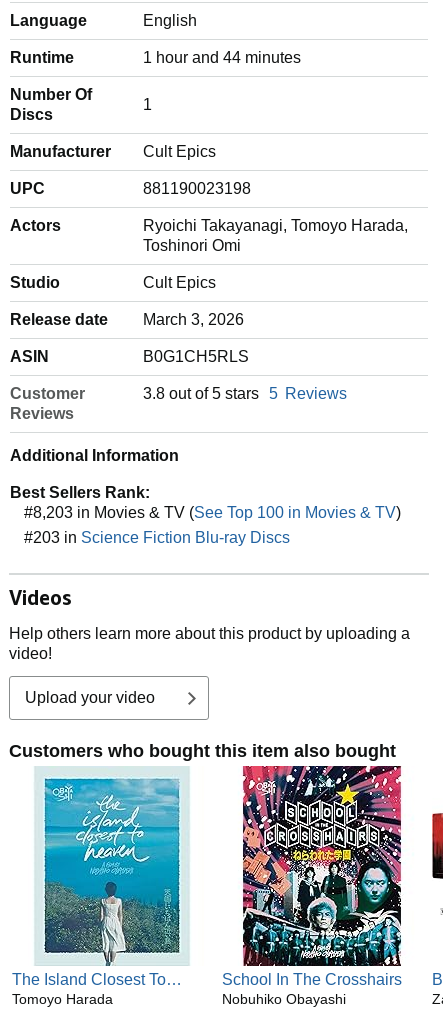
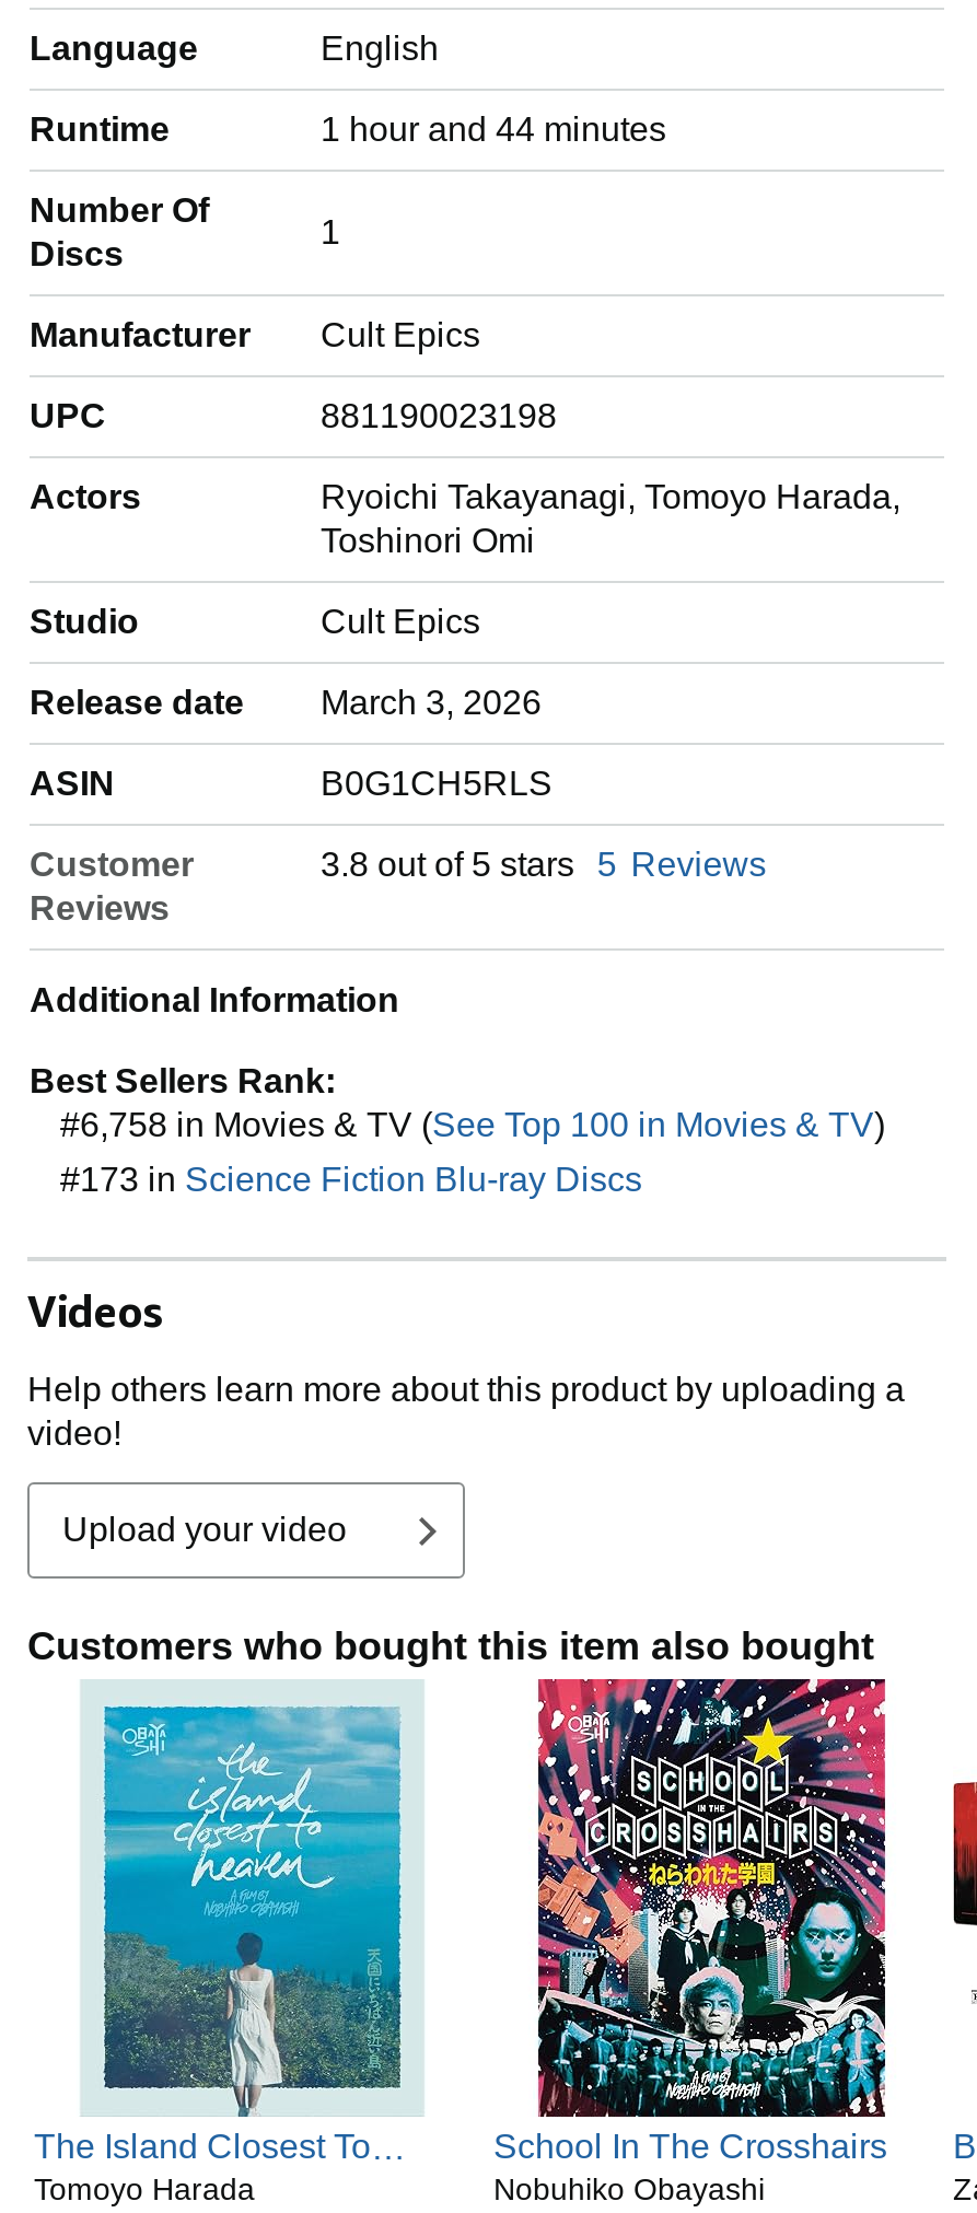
- #8,203 in Movies & TV (See Top 100 in Movies & TV)
+ #6,758 in Movies & TV (See Top 100 in Movies & TV)

- #203 in Science Fiction Blu-ray Discs
+ #173 in Science Fiction Blu-ray Discs
